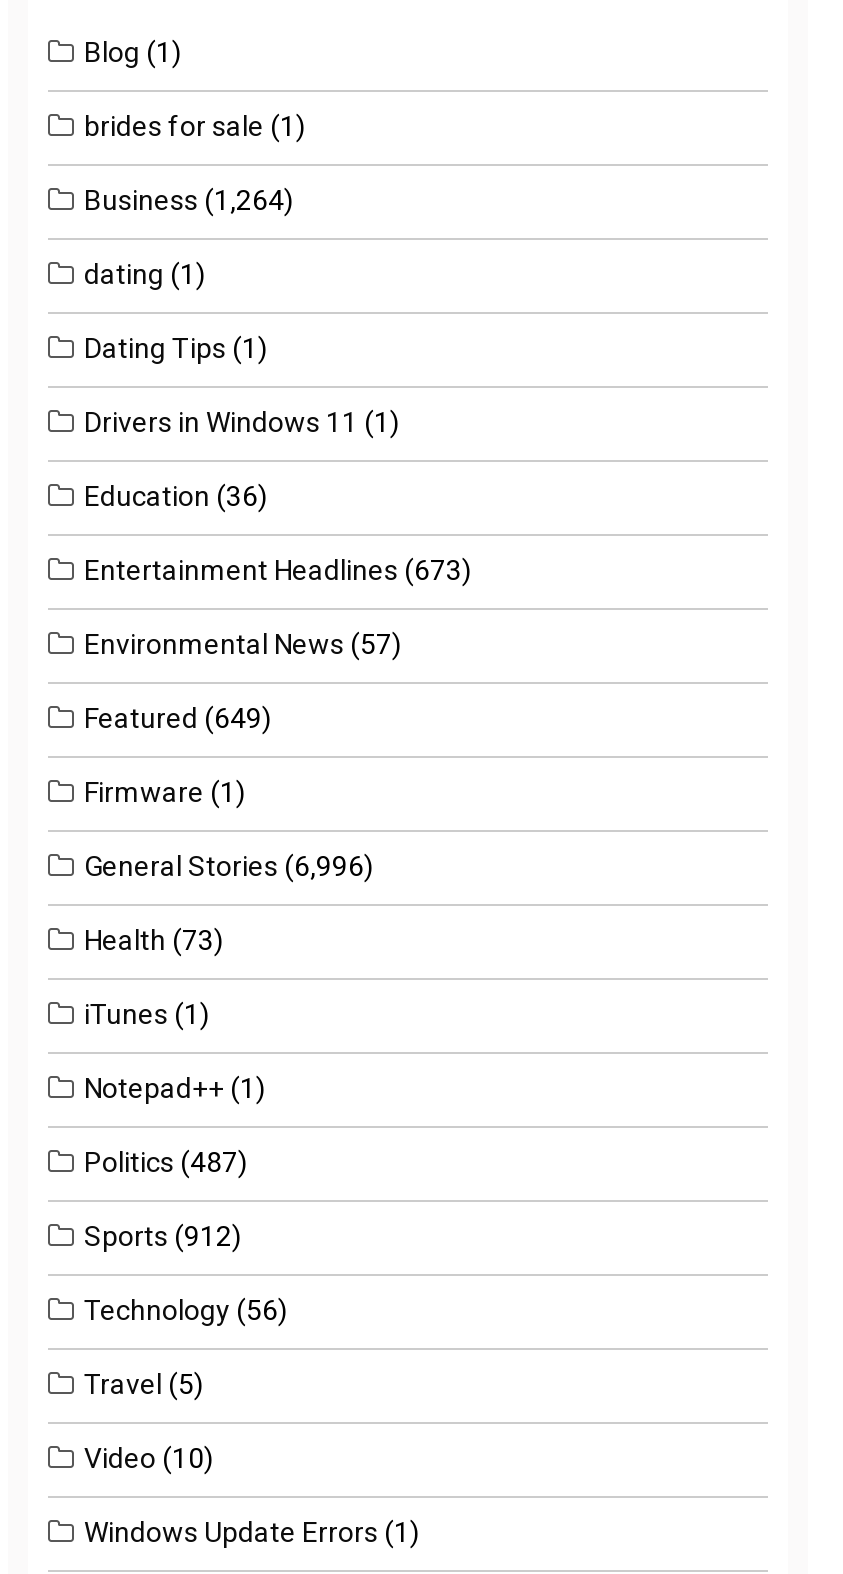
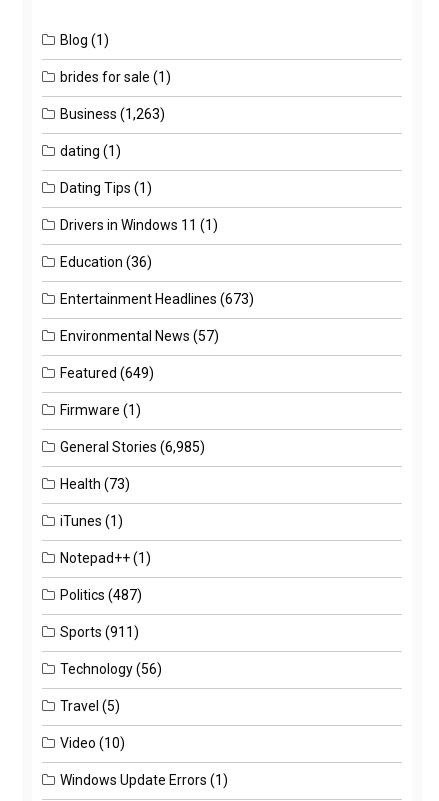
- Business (1,264)
+ Business (1,263)

- General Stories (6,996)
+ General Stories (6,985)

- Sports (912)
+ Sports (911)
